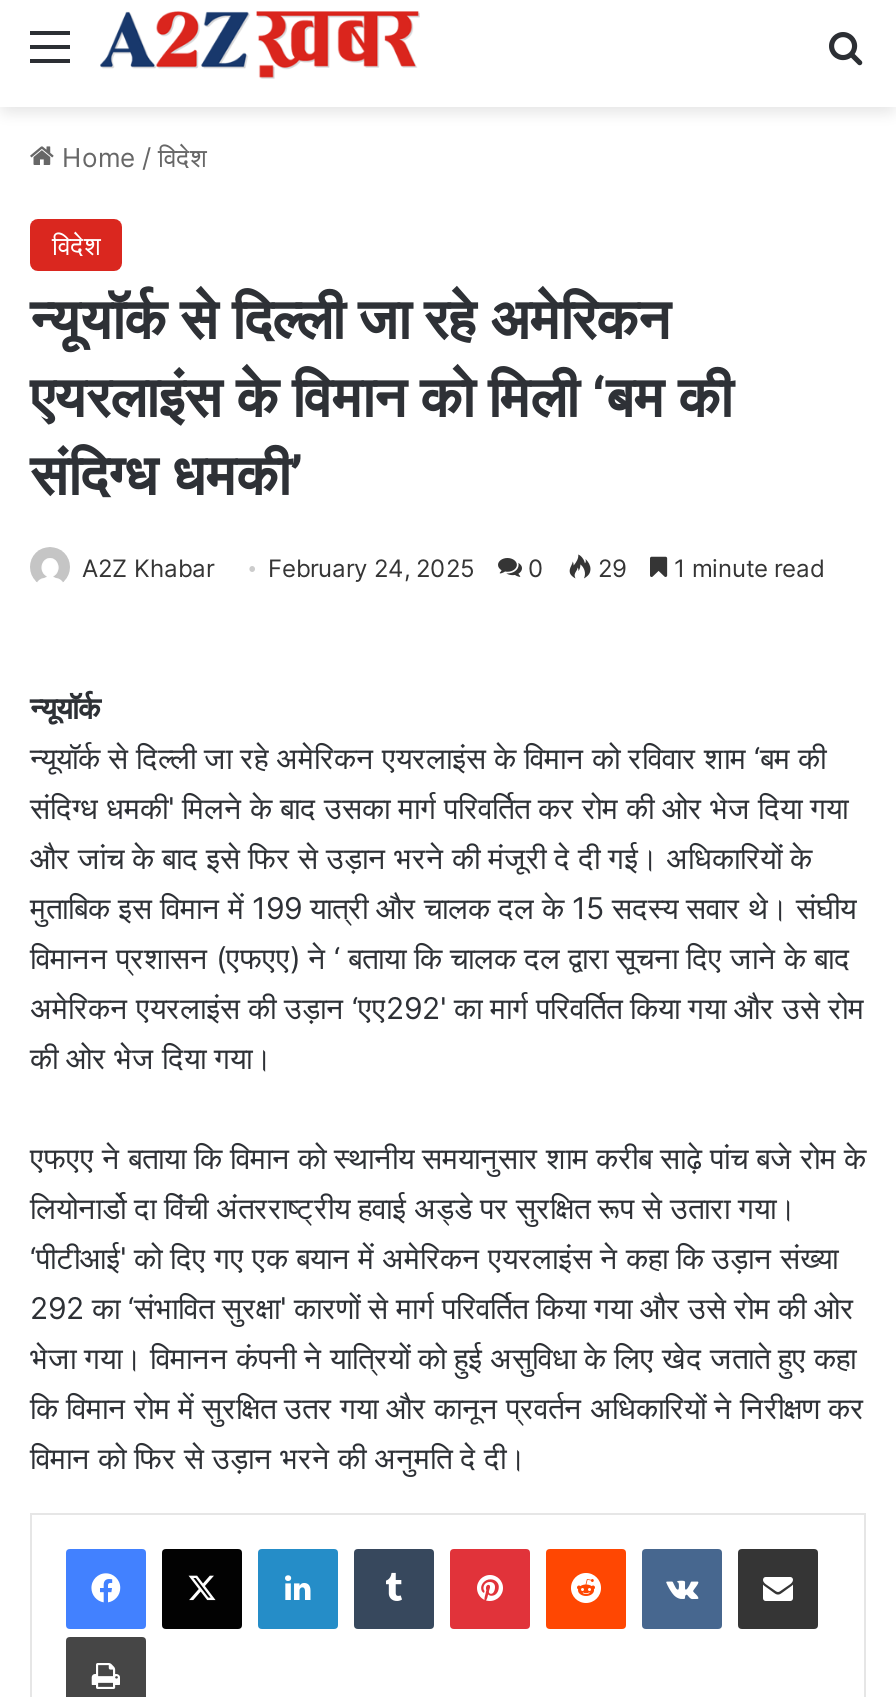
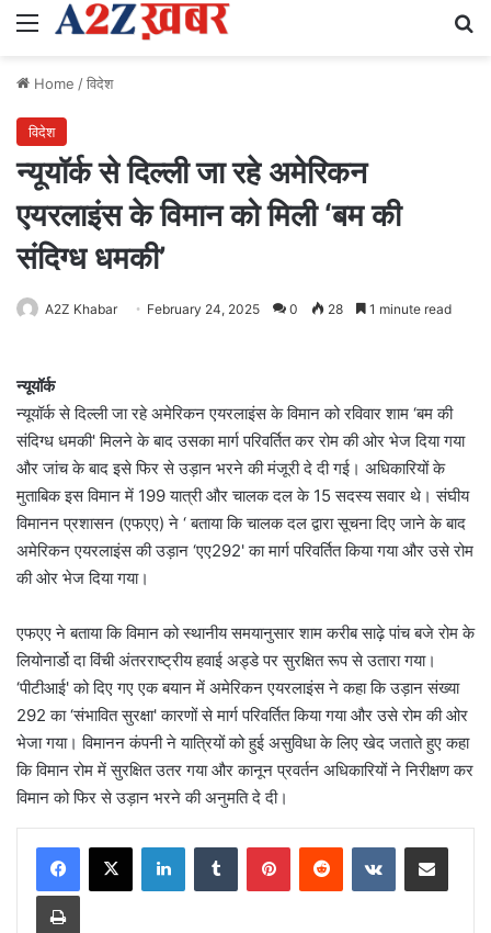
- A2Z Khabar February 24, 2025 0 29 1 minute read
+ A2Z Khabar February 24, 2025 0 28 1 minute read
